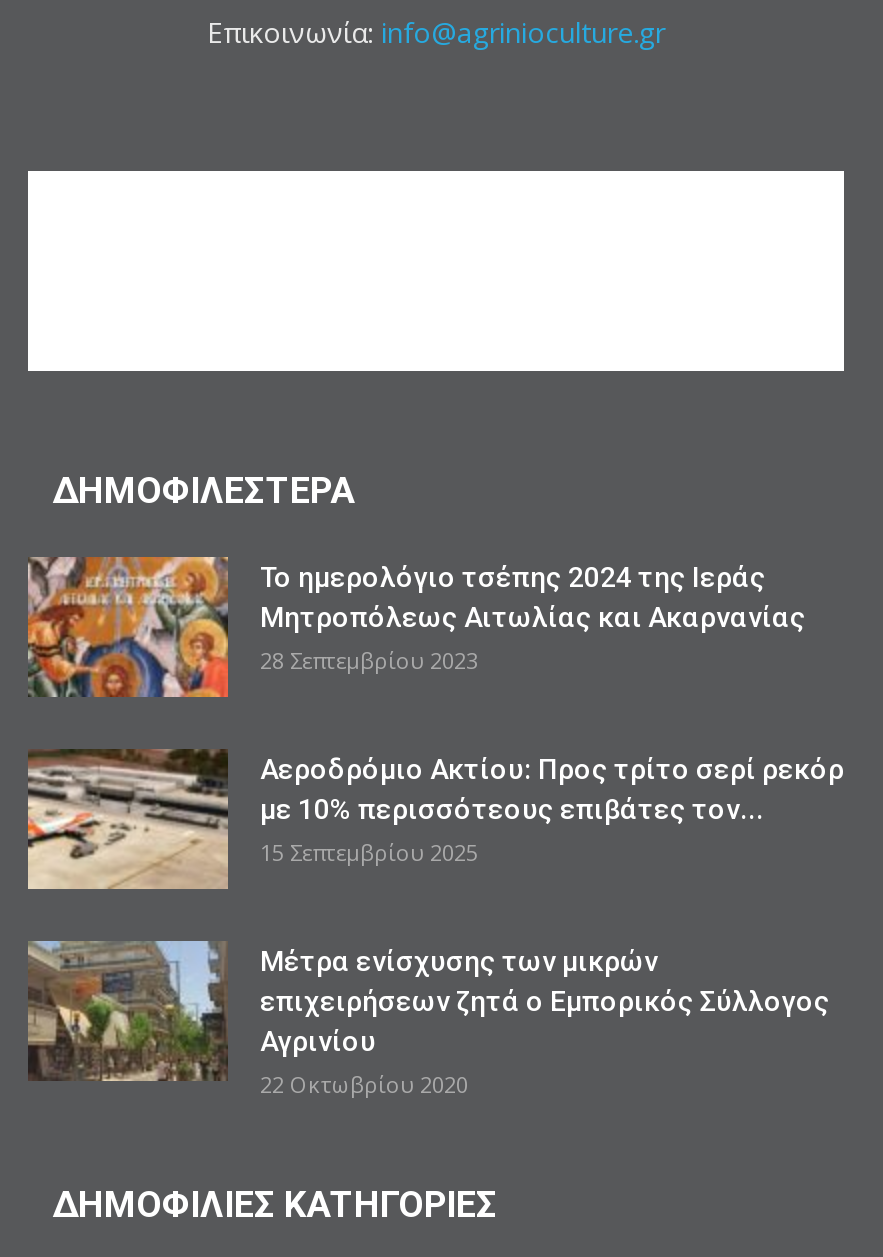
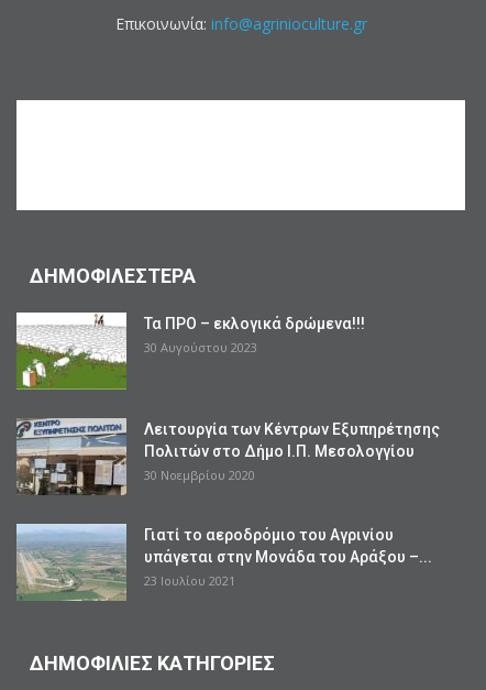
- [image]
- Το ημερολόγιο τσέπης 2024 της Ιεράς
- Μητροπόλεως Αιτωλίας και Ακαρνανίας
- 28 Σεπτεμβρίου 2023
+ [image]
+ Τα ΠΡΟ – εκλογικά δρώμενα!!!
+ 30 Αυγούστου 2023

- [image]
- Αεροδρόμιο Ακτίου: Προς τρίτο σερί ρεκόρ
- με 10% περισσότεους επιβάτες τον...
- 15 Σεπτεμβρίου 2025
+ [image]
+ Λειτουργία των Κέντρων Εξυπηρέτησης
+ Πολιτών στο Δήμο Ι.Π. Μεσολογγίου
+ 30 Νοεμβρίου 2020

- [image]
- Mέτρα ενίσχυσης των μικρών
- επιχειρήσεων ζητά ο Εμπορικός Σύλλογος
- Αγρινίου
- 22 Οκτωβρίου 2020
+ [image]
+ Γιατί το αεροδρόμιο του Αγρινίου
+ υπάγεται στην Μονάδα του Αράξου –...
+ 23 Ιουλίου 2021
